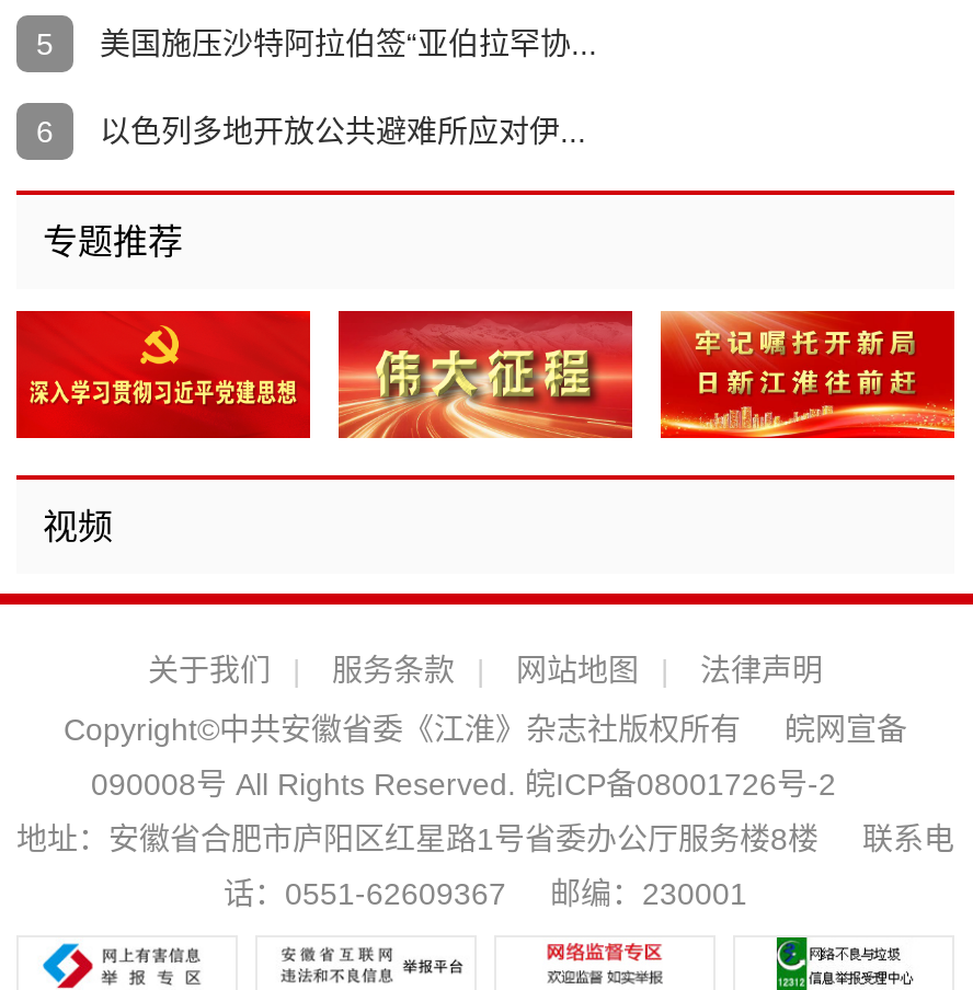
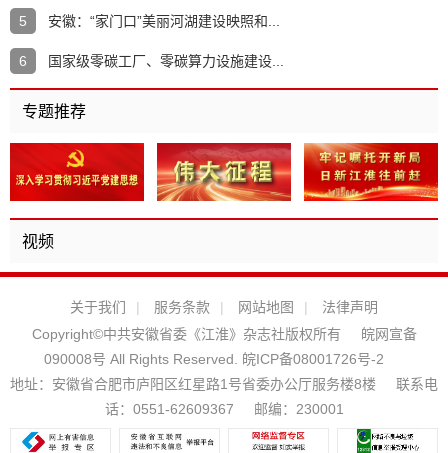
- 美国施压沙特阿拉伯签“亚伯拉罕协...
+ 安徽：“家门口”美丽河湖建设映照和...

- 以色列多地开放公共避难所应对伊...
+ 国家级零碳工厂、零碳算力设施建设...
